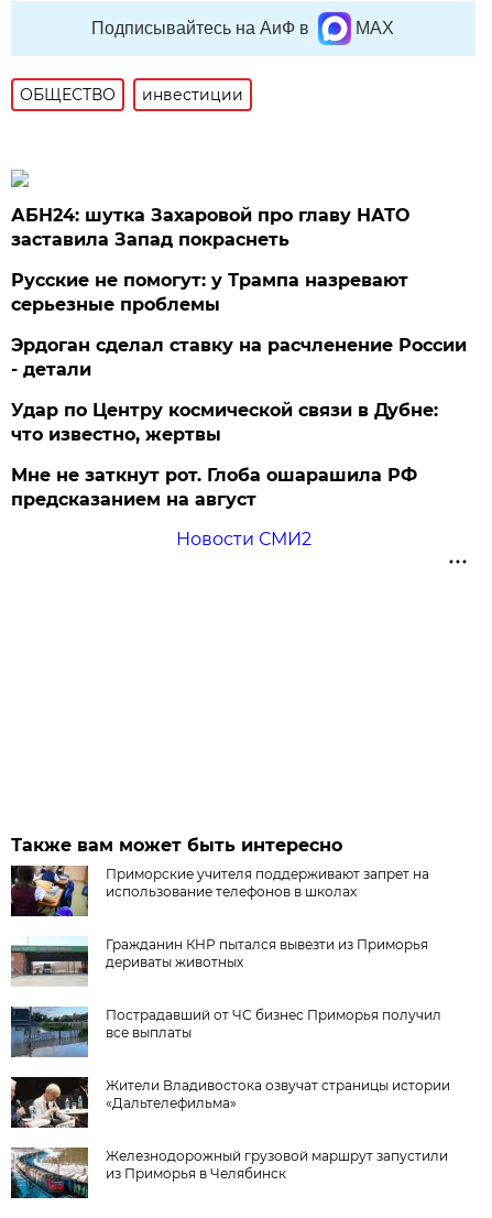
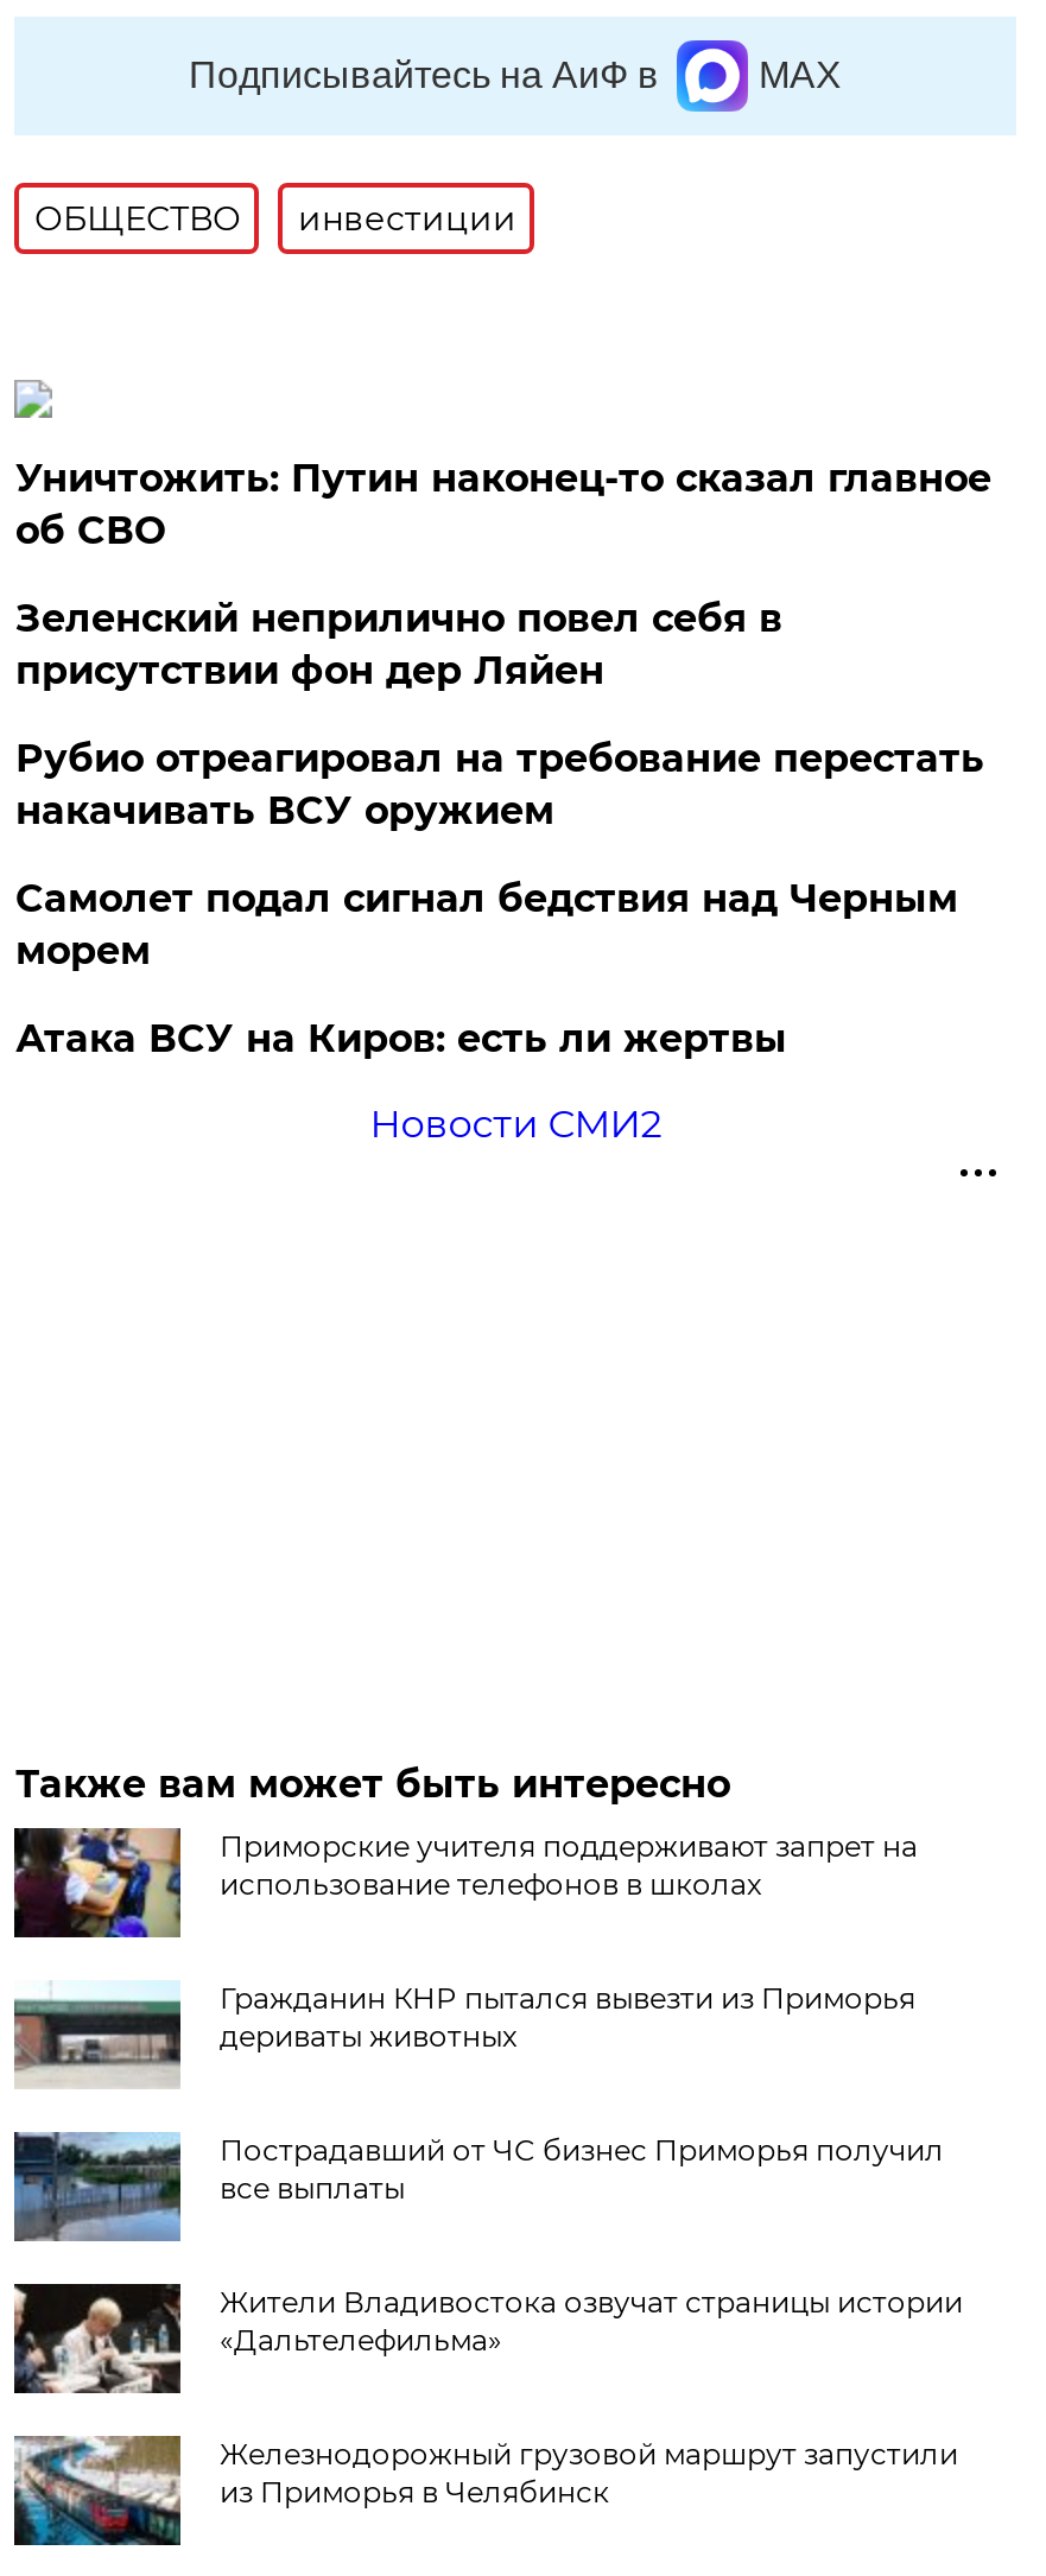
- АБН24: шутка Захаровой про главу НАТО
- заставила Запад покраснеть
+ Уничтожить: Путин наконец-то сказал главное
+ об СВО

- Русские не помогут: у Трампа назревают
- серьезные проблемы
+ Зеленский неприлично повел cебя в
+ присутствии фон дер Ляйен

- Эрдоган сделал ставку на расчленение России
- - детали
+ Рубио отреагировал на требование перестать
+ накачивать ВСУ оружием

- Удар по Центру космической связи в Дубне:
- что известно, жертвы
+ Самолет подал сигнал бедствия над Черным
+ морем

- Мне не заткнут рот. Глоба ошарашила РФ
- предсказанием на август
+ Атака ВСУ на Киров: есть ли жертвы
